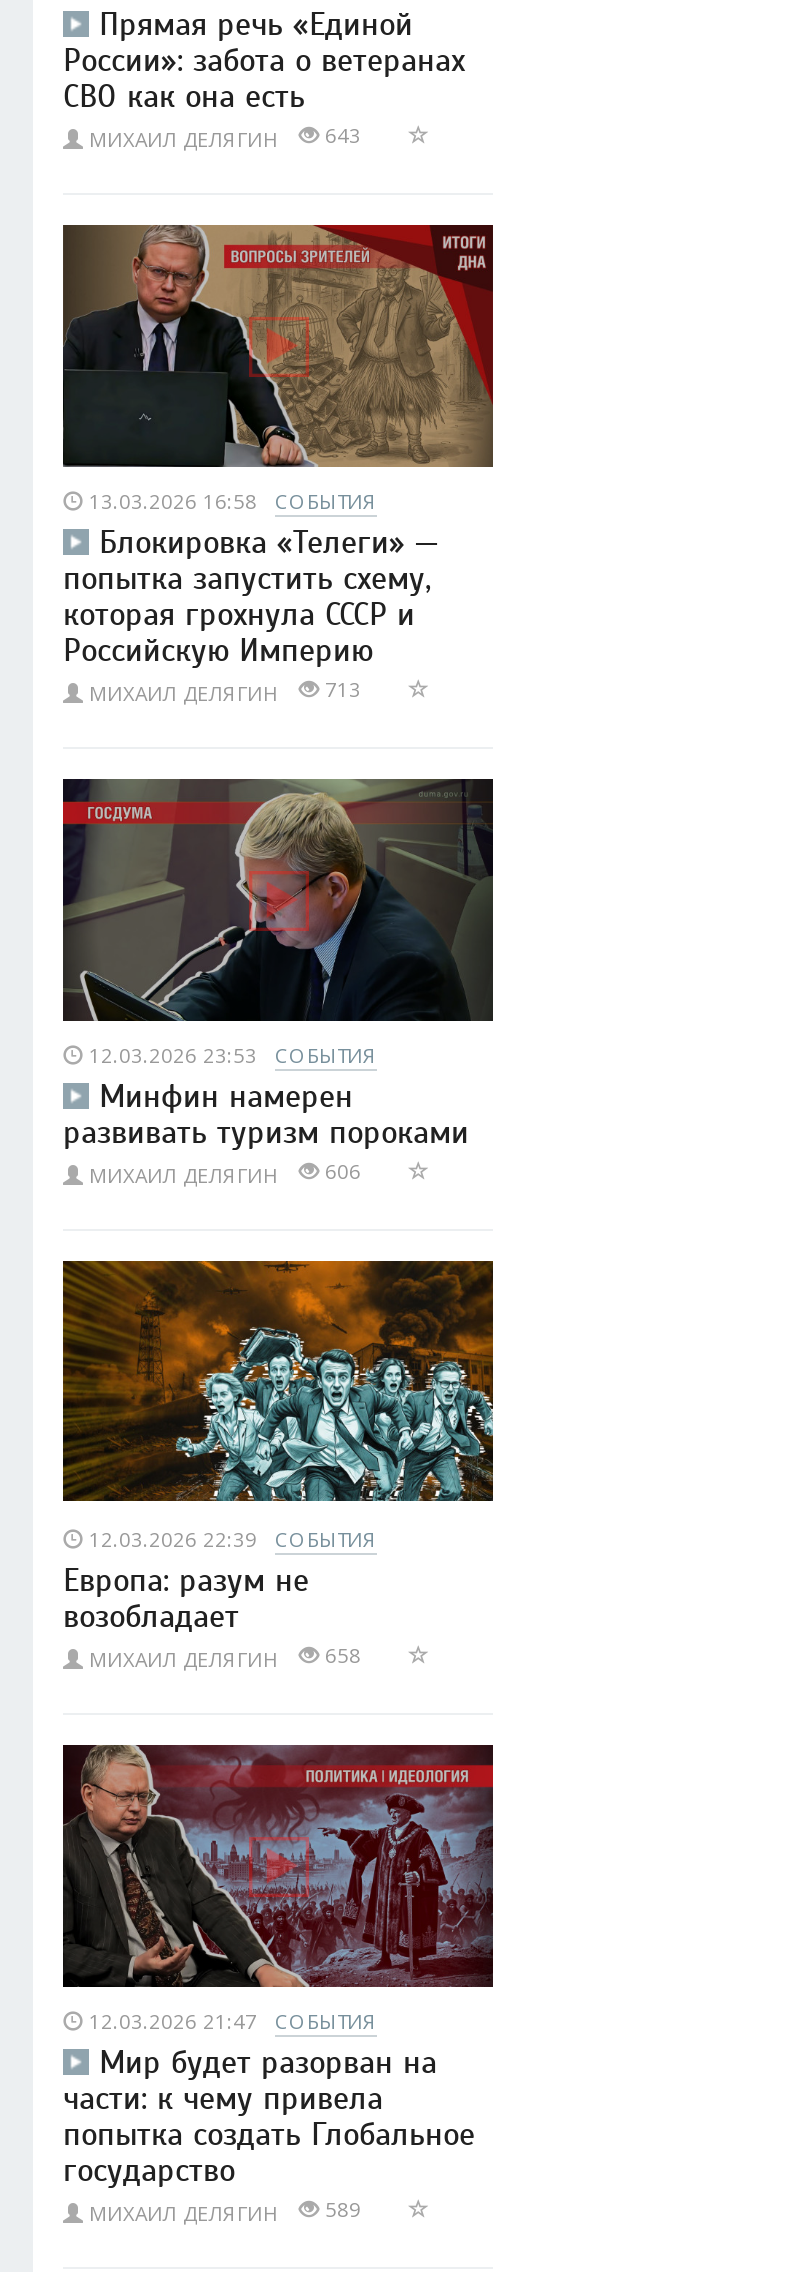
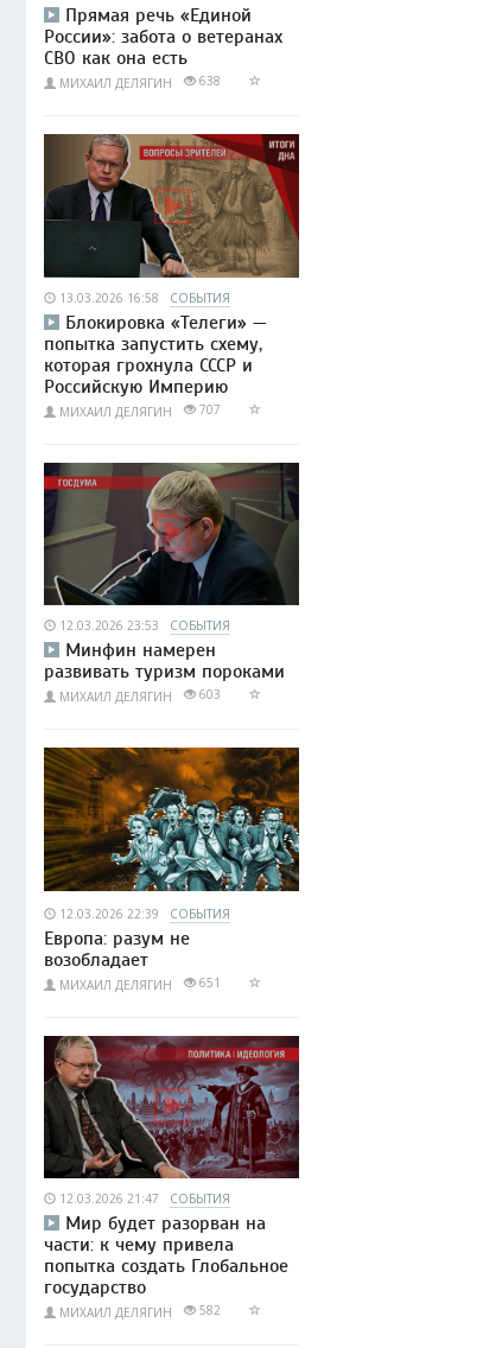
- МИХАИЛ ДЕЛЯГИН 643
+ МИХАИЛ ДЕЛЯГИН 638

- МИХАИЛ ДЕЛЯГИН 713
+ МИХАИЛ ДЕЛЯГИН 707

- МИХАИЛ ДЕЛЯГИН 606
+ МИХАИЛ ДЕЛЯГИН 603

- МИХАИЛ ДЕЛЯГИН 658
+ МИХАИЛ ДЕЛЯГИН 651

- МИХАИЛ ДЕЛЯГИН 589
+ МИХАИЛ ДЕЛЯГИН 582
